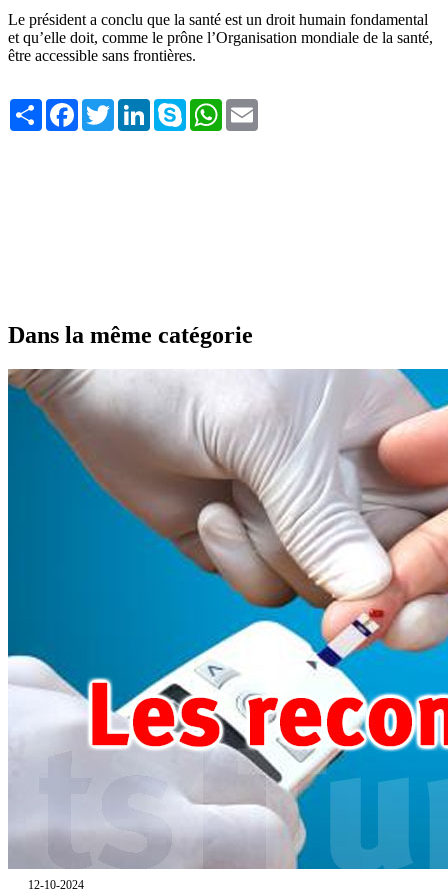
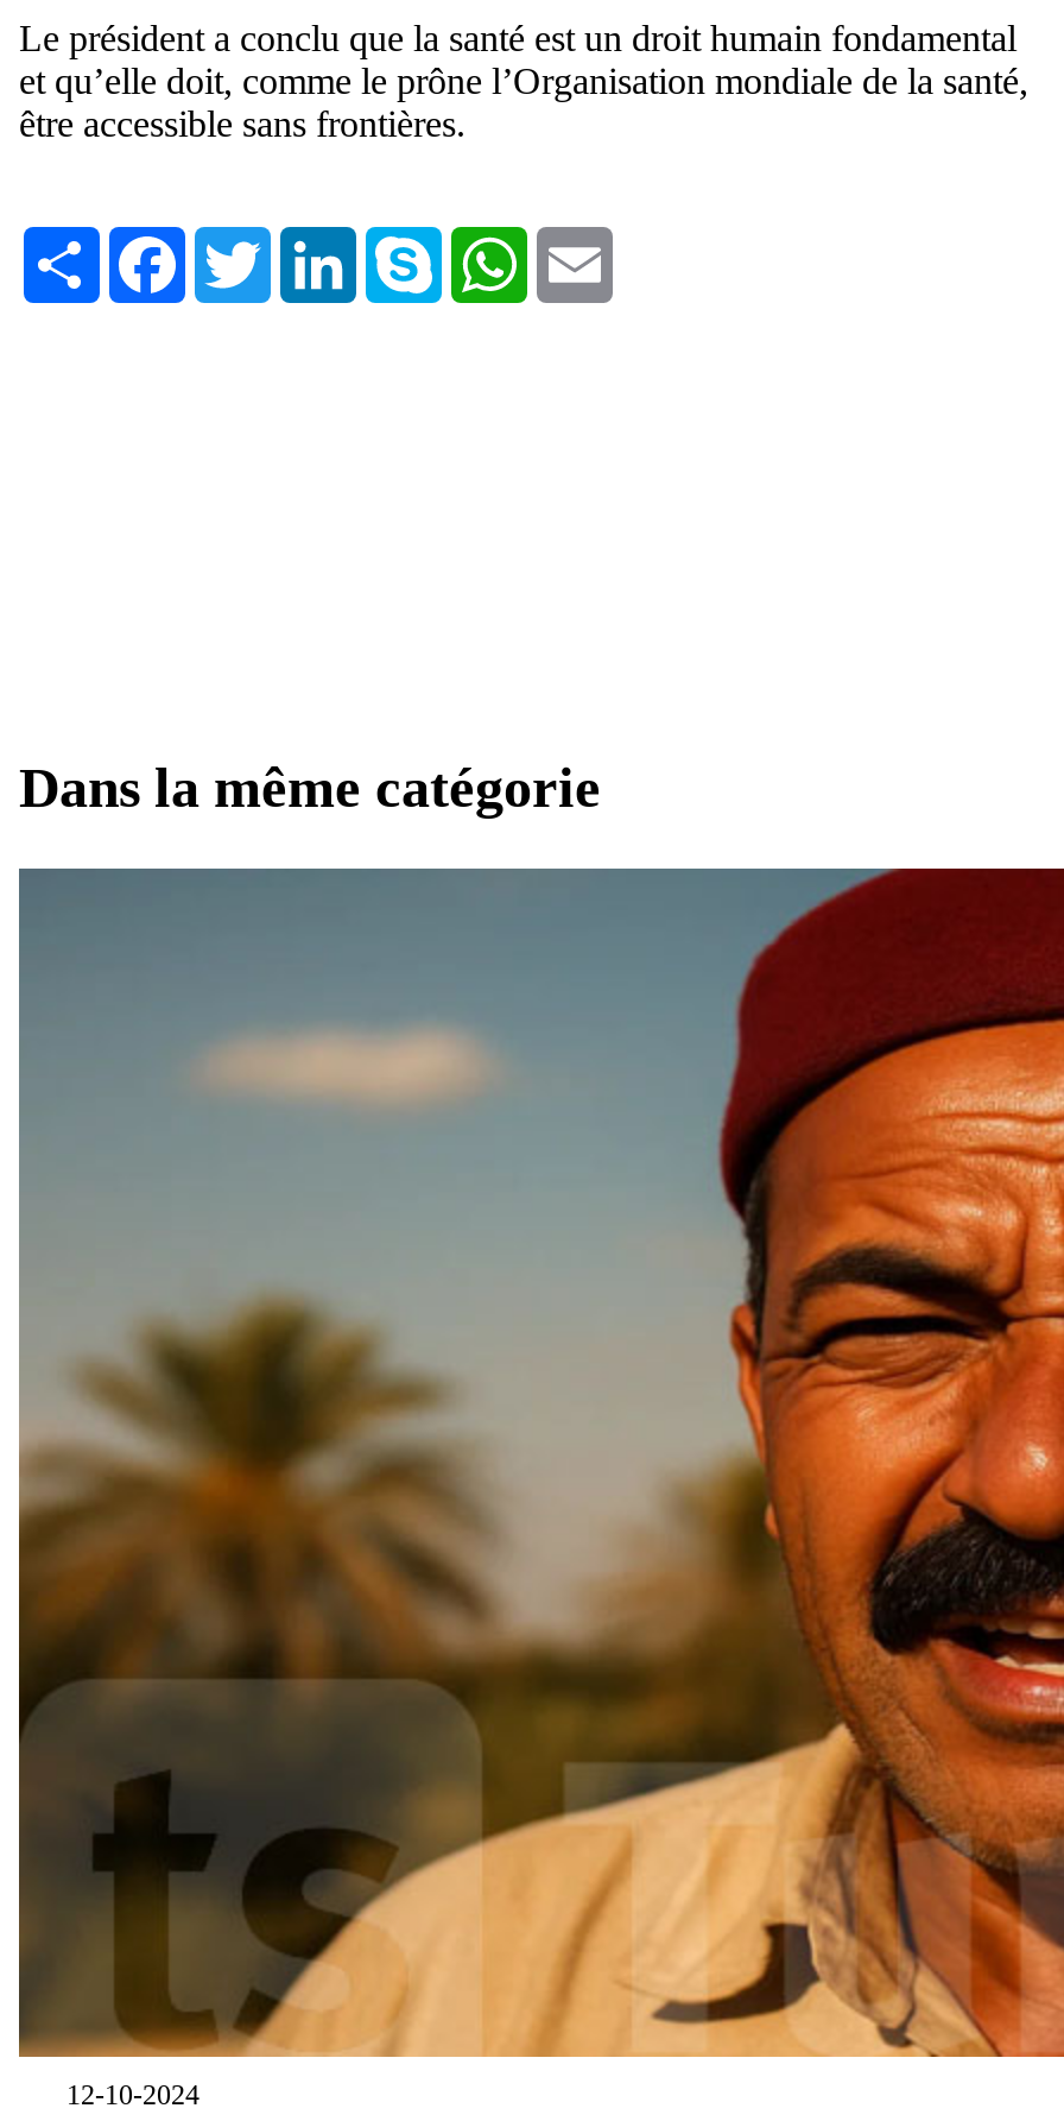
- [image]
+ [image]
